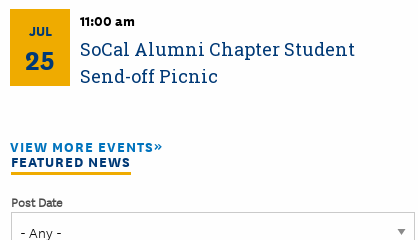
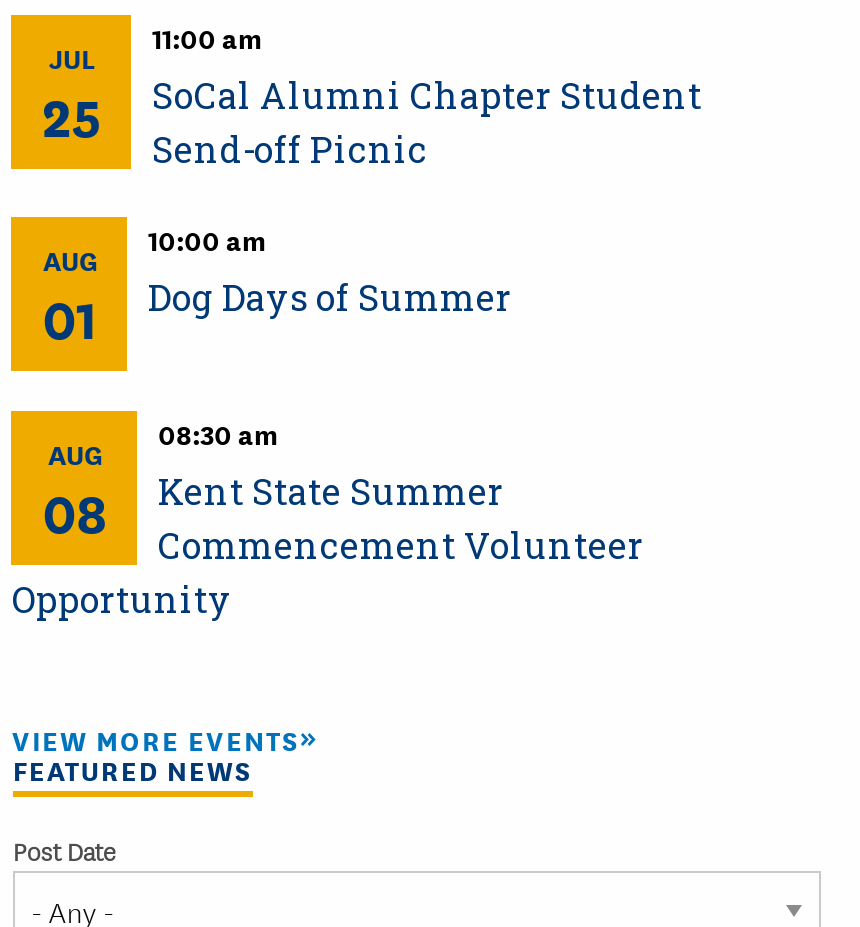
+ 08:30 am
+ Kent State Summer
+ Commencement Volunteer
+ Opportunity

+ AUG
+ 01

+ 10:00 am
+ Dog Days of Summer
+ AUG
+ 08
